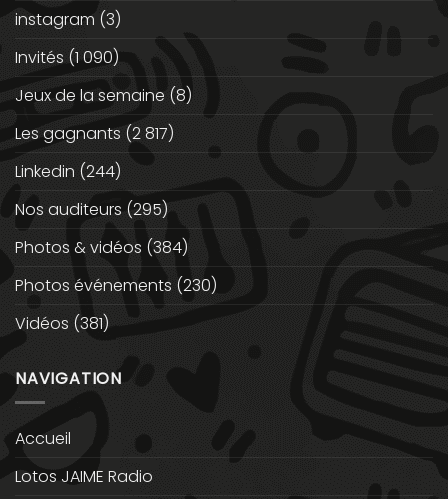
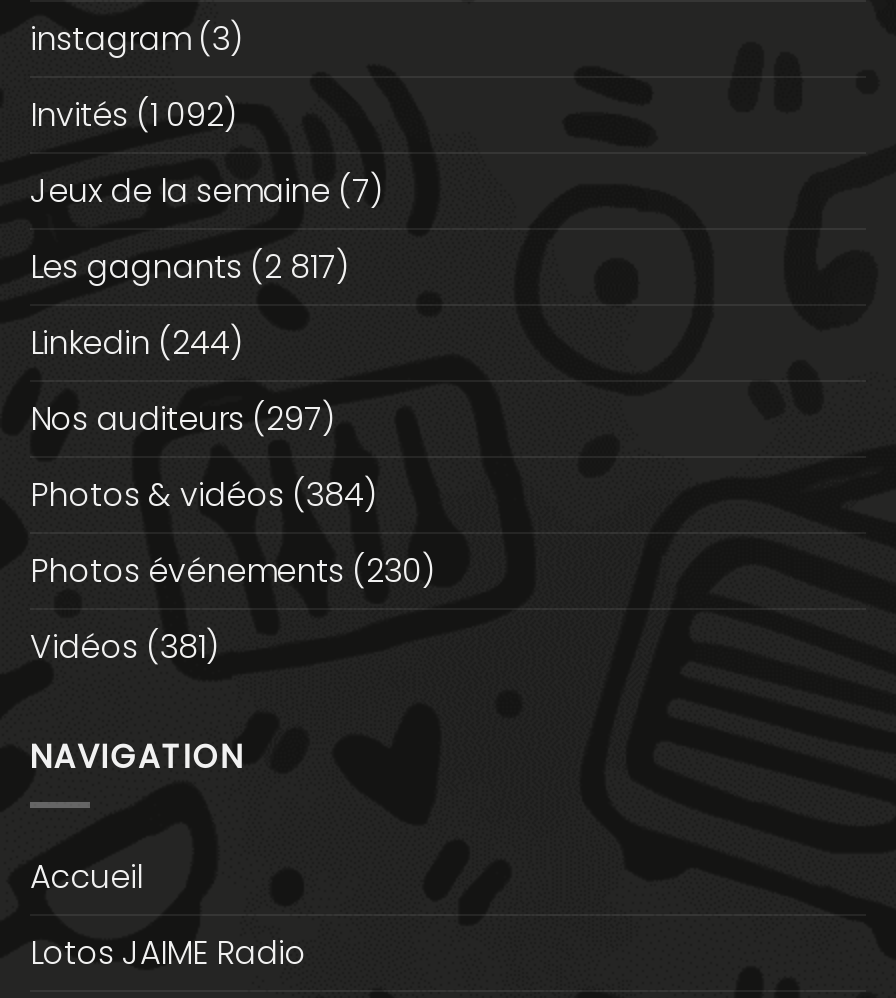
- Invités (1 090)
+ Invités (1 092)

- Jeux de la semaine (8)
+ Jeux de la semaine (7)

- Nos auditeurs (295)
+ Nos auditeurs (297)
